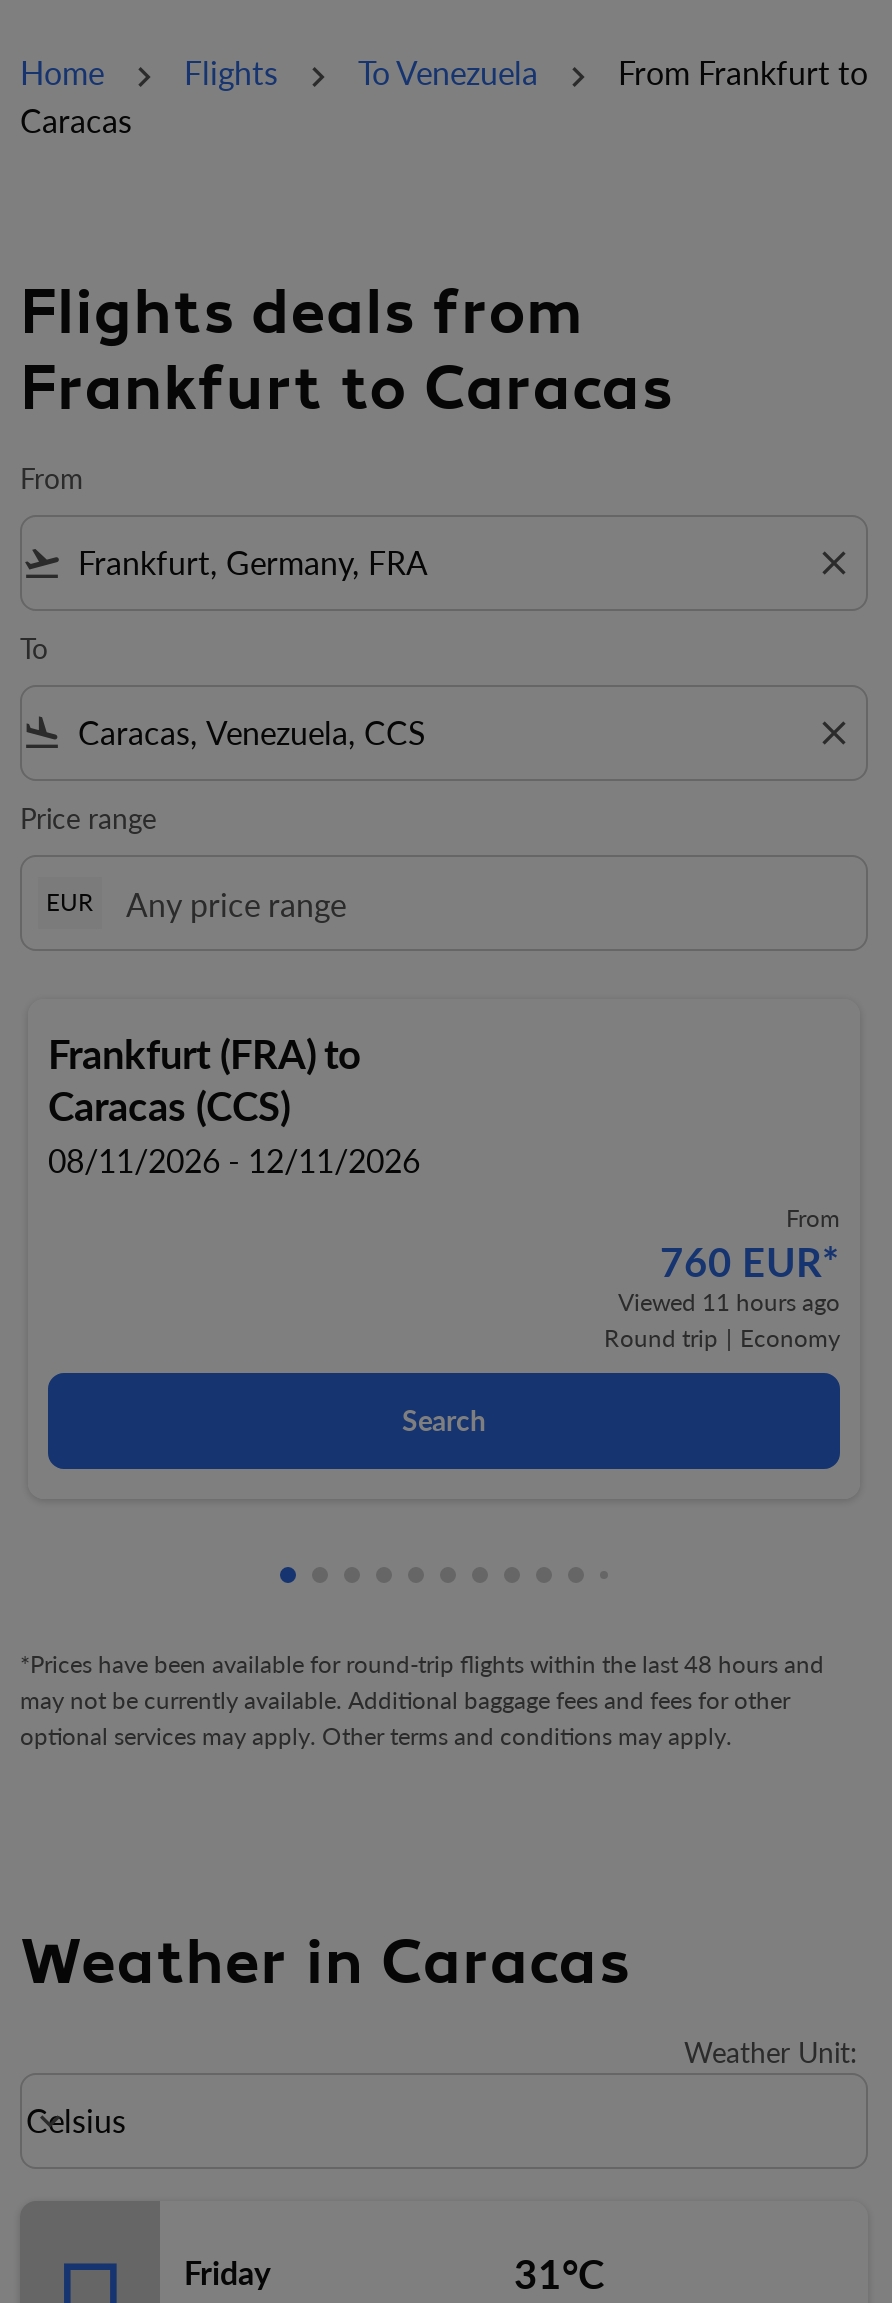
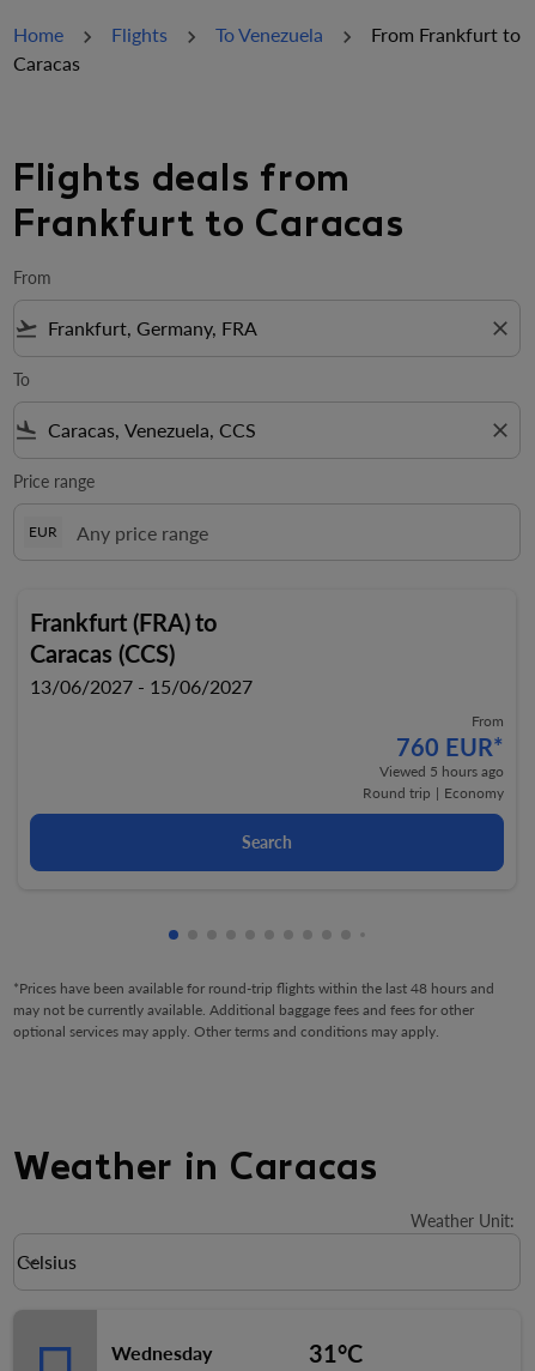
- 08/11/2026 - 12/11/2026
+ 13/06/2027 - 15/06/2027

- Viewed 11 hours ago
+ Viewed 5 hours ago

- Friday
+ Wednesday
